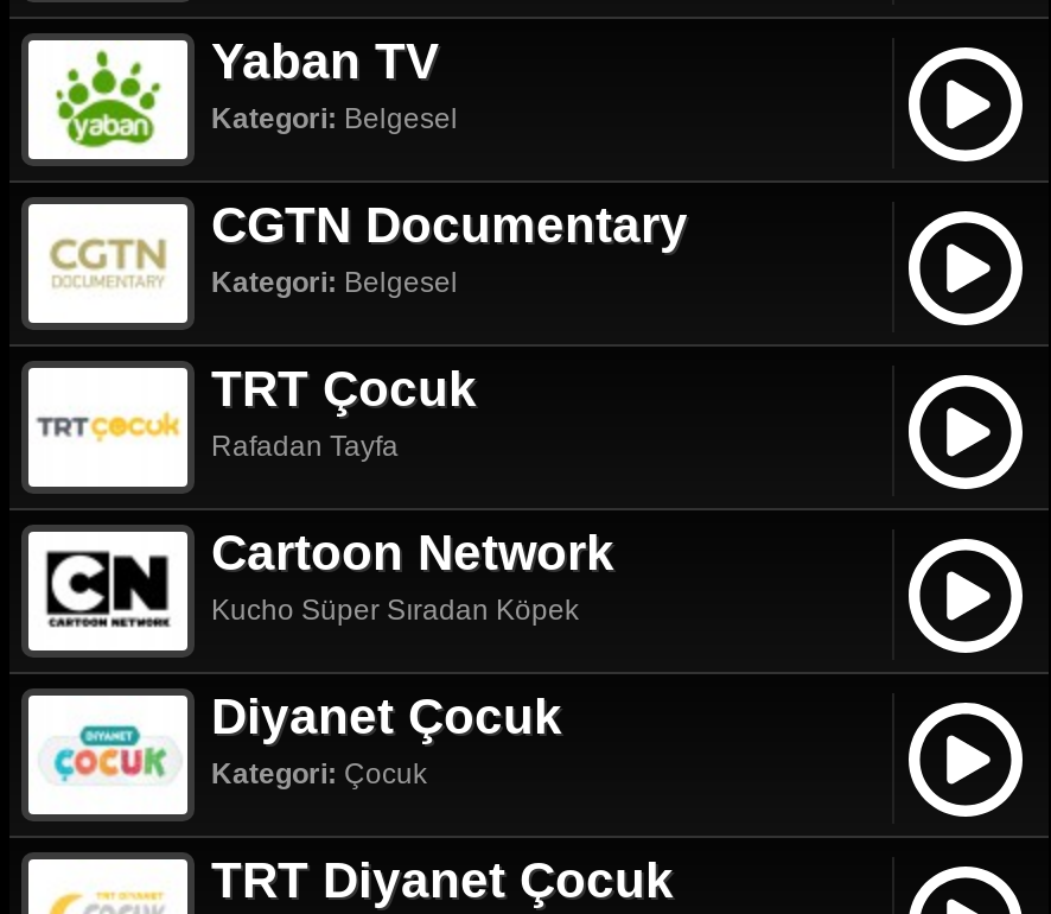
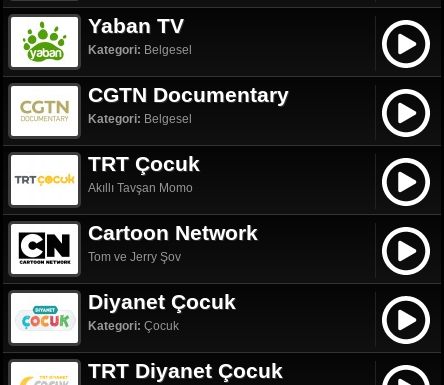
- Rafadan Tayfa
+ Akıllı Tavşan Momo

- Kucho Süper Sıradan Köpek
+ Tom ve Jerry Şov
